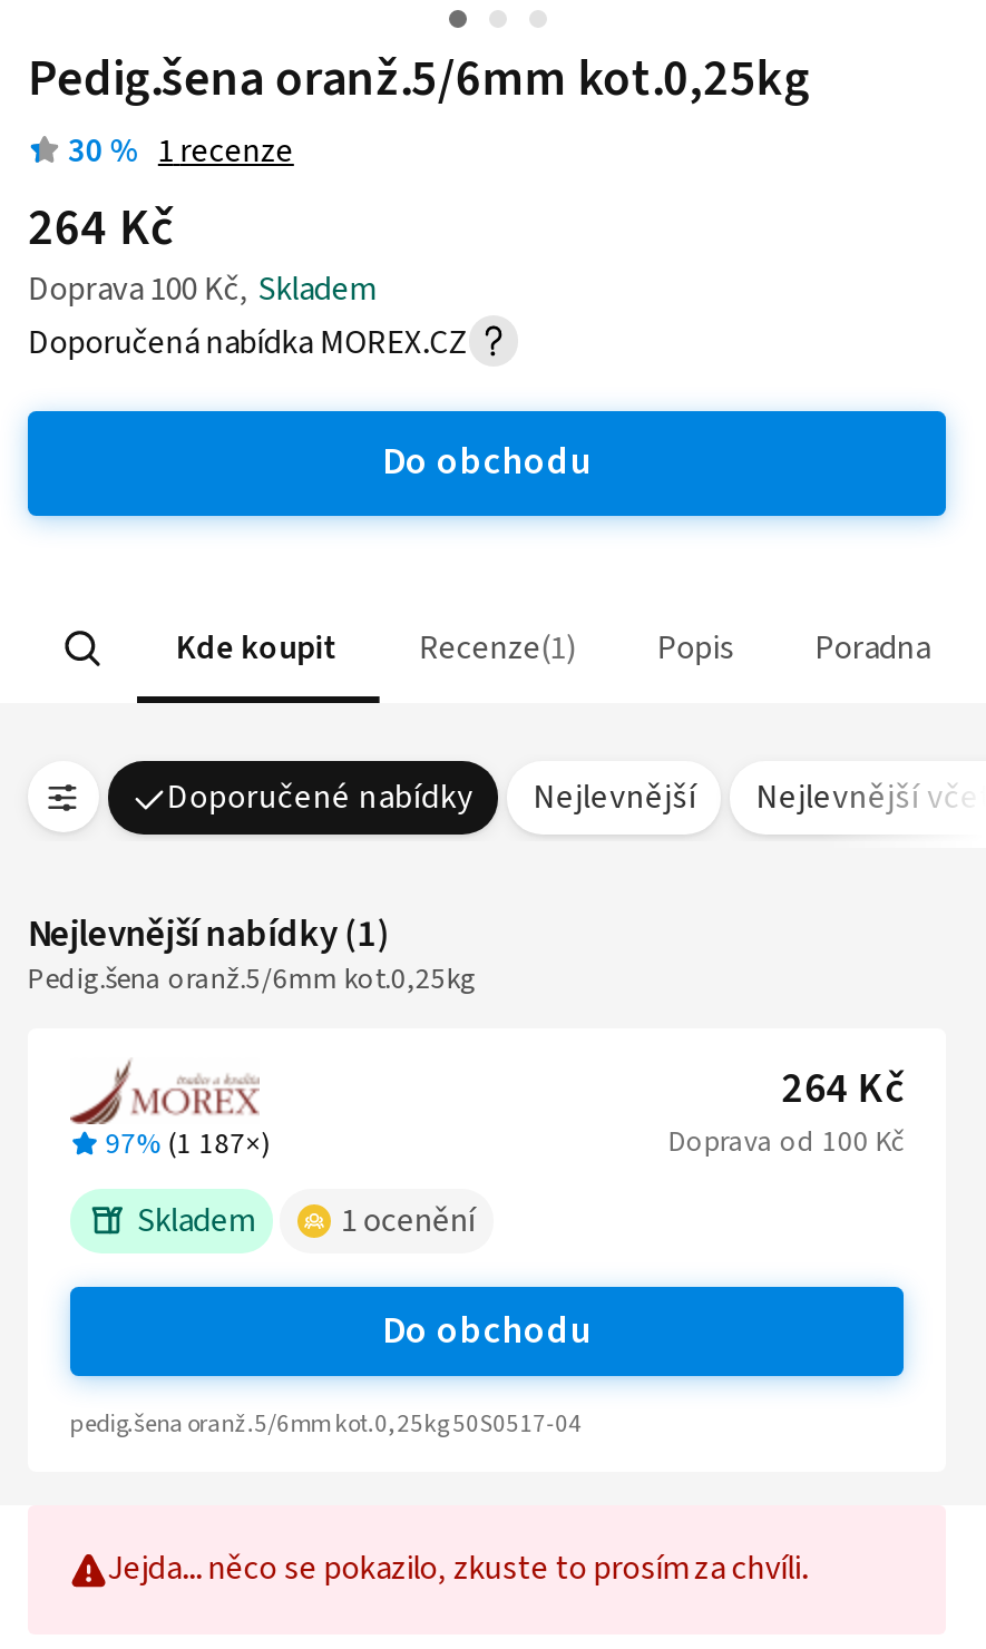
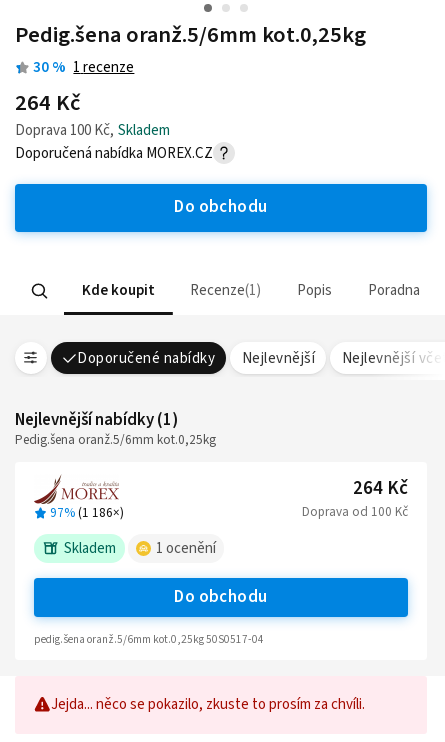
- 97% (1 187×)
+ 97% (1 186×)
